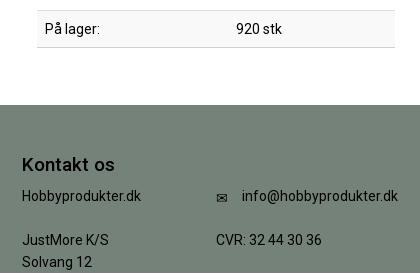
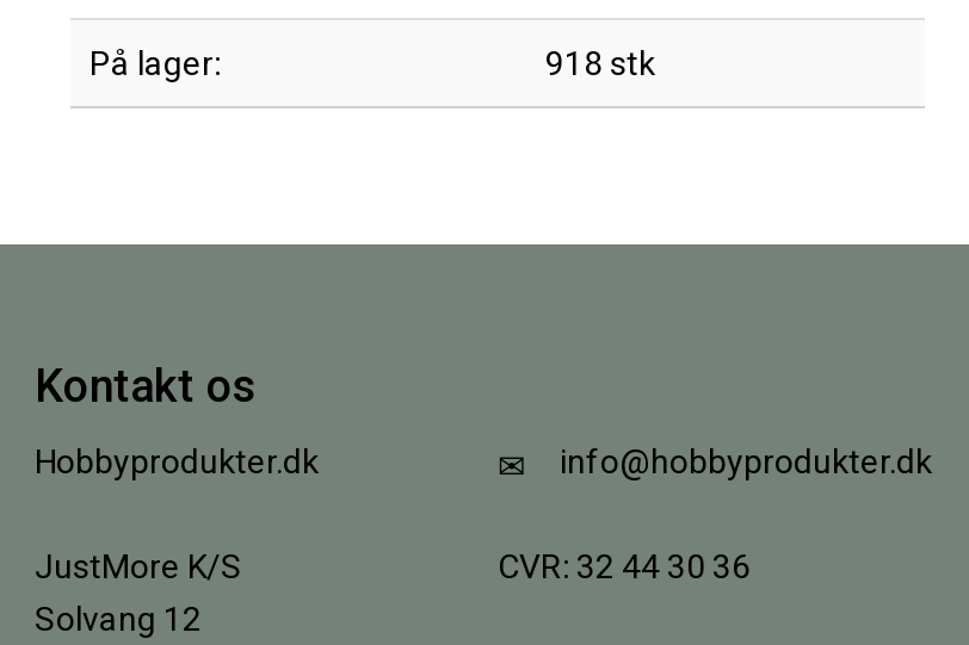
- 920 stk
+ 918 stk
